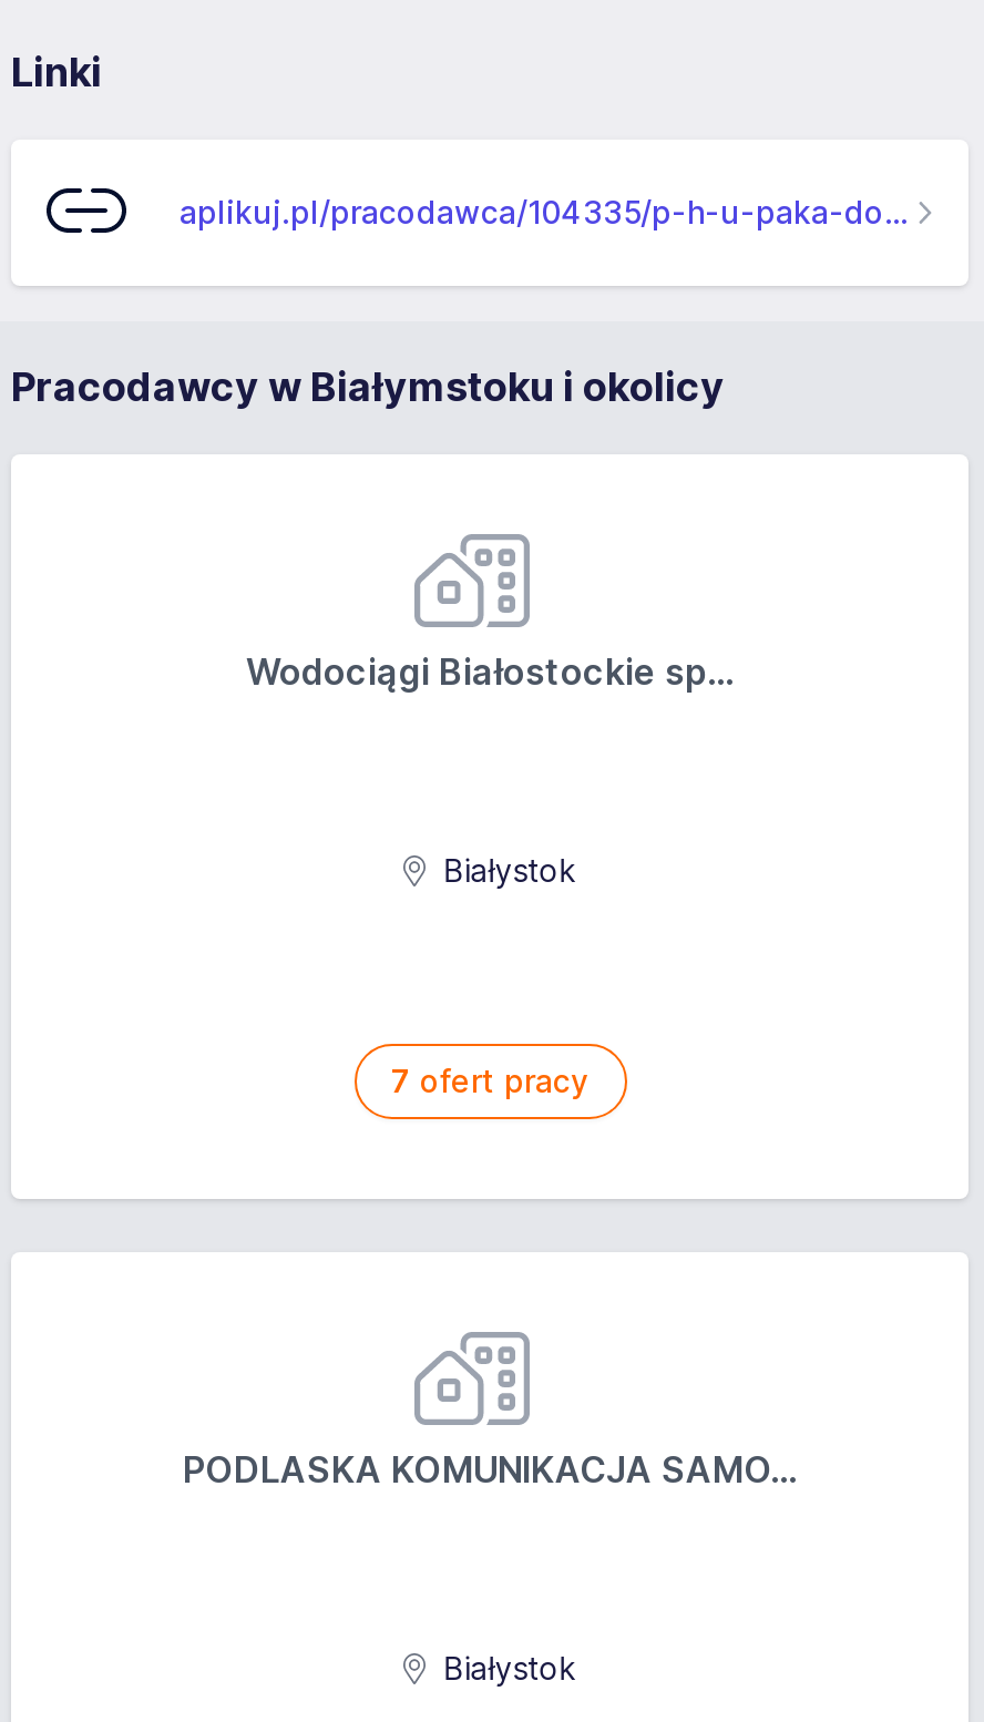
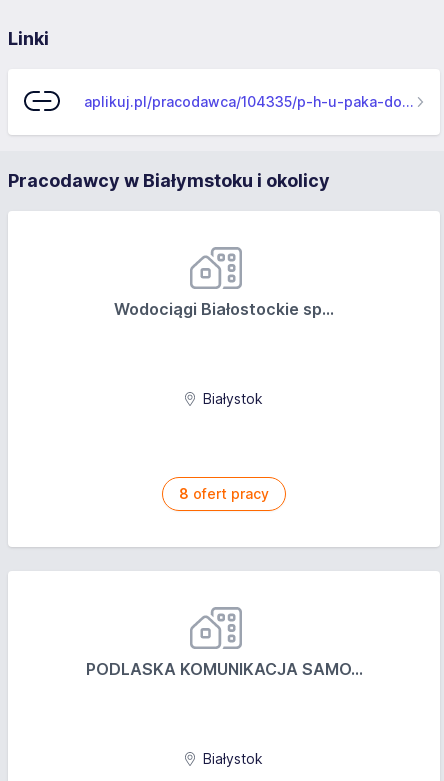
- 7 ofert pracy
+ 8 ofert pracy
